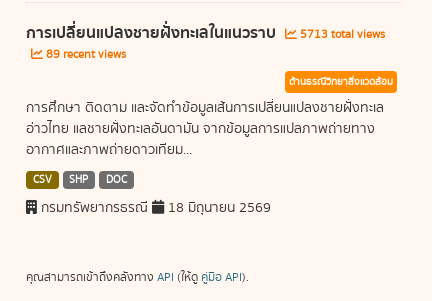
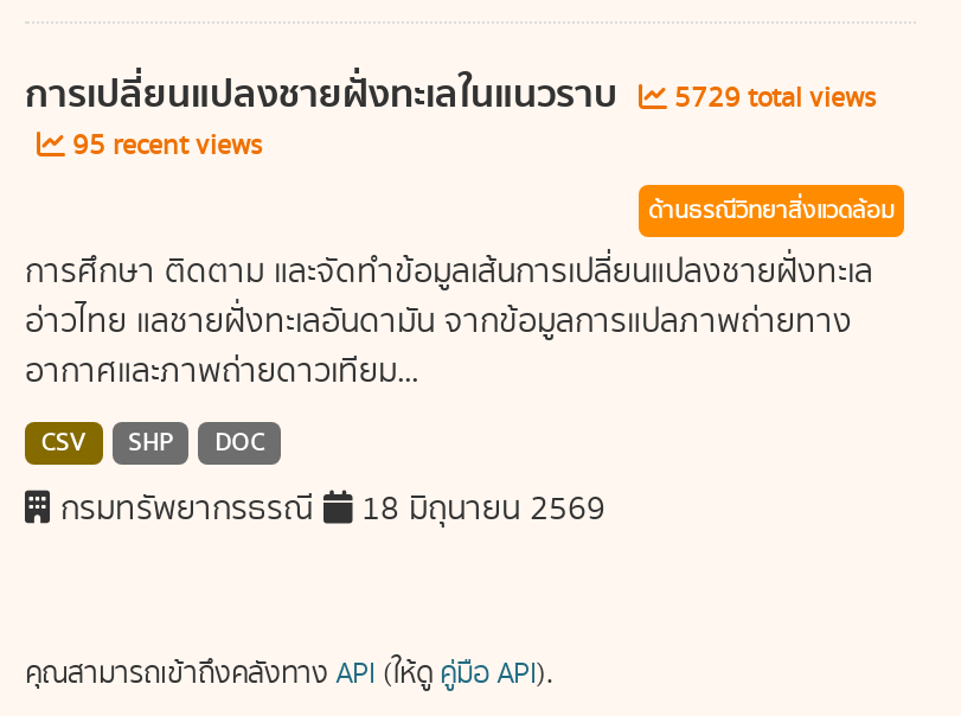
- การเปลี่ยนแปลงชายฝั่งทะเลในแนวราบ 5713 total views
+ การเปลี่ยนแปลงชายฝั่งทะเลในแนวราบ 5729 total views

- 89 recent views
+ 95 recent views
